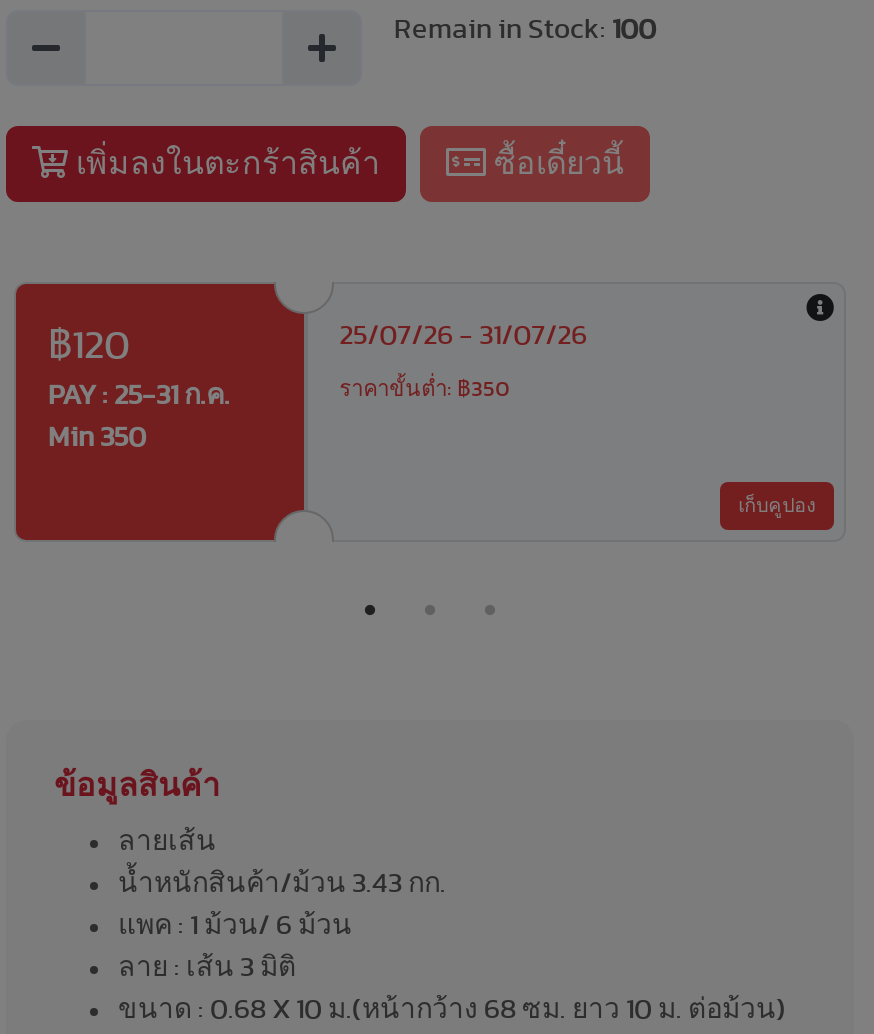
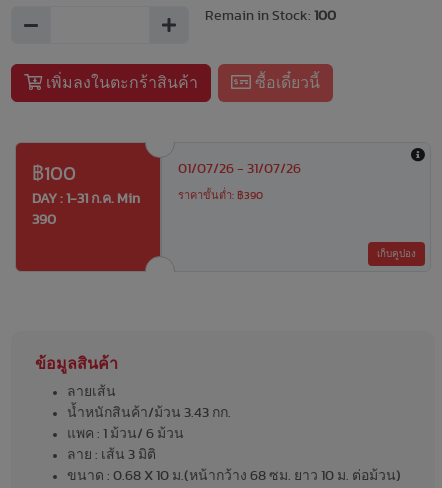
- ฿120
- PAY : 25-31 ก.ค.
+ ฿100
+ DAY : 1-31 ก.ค. Min

- 25/07/26 - 31/07/26
+ 01/07/26 - 31/07/26

- ราคาขั้นต่ำ: ฿350
+ ราคาขั้นต่ำ: ฿390

- Min 350
+ 390
